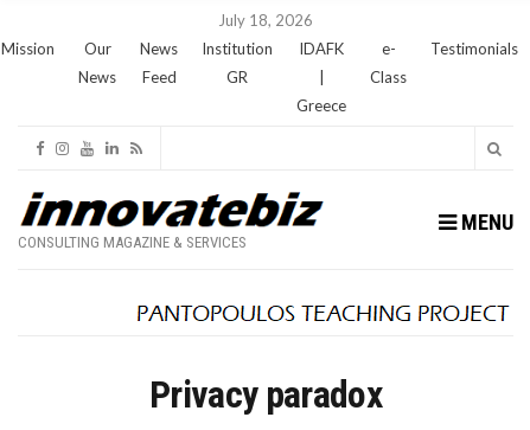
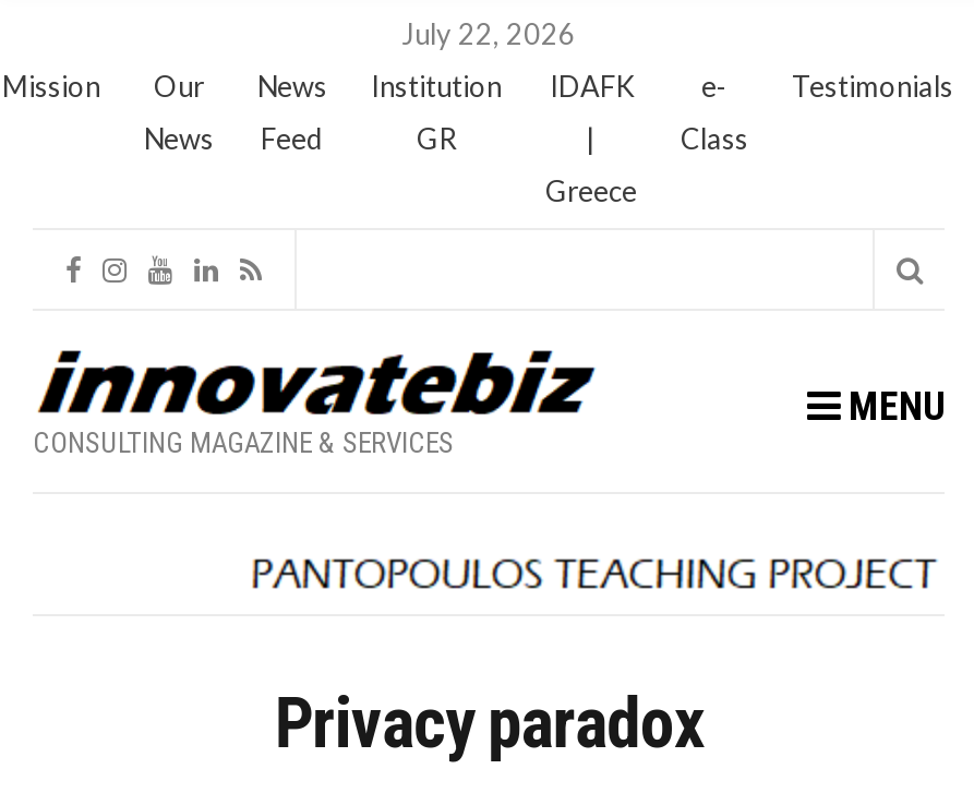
- July 18, 2026
+ July 22, 2026
